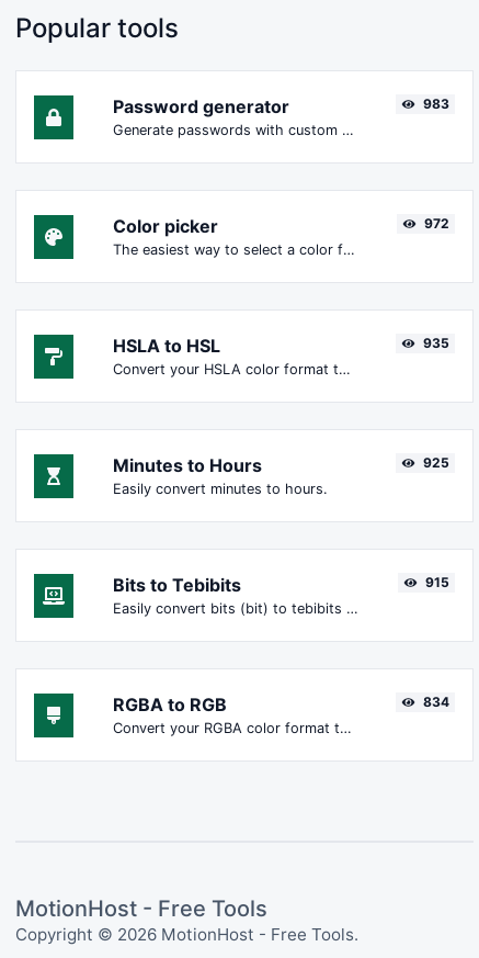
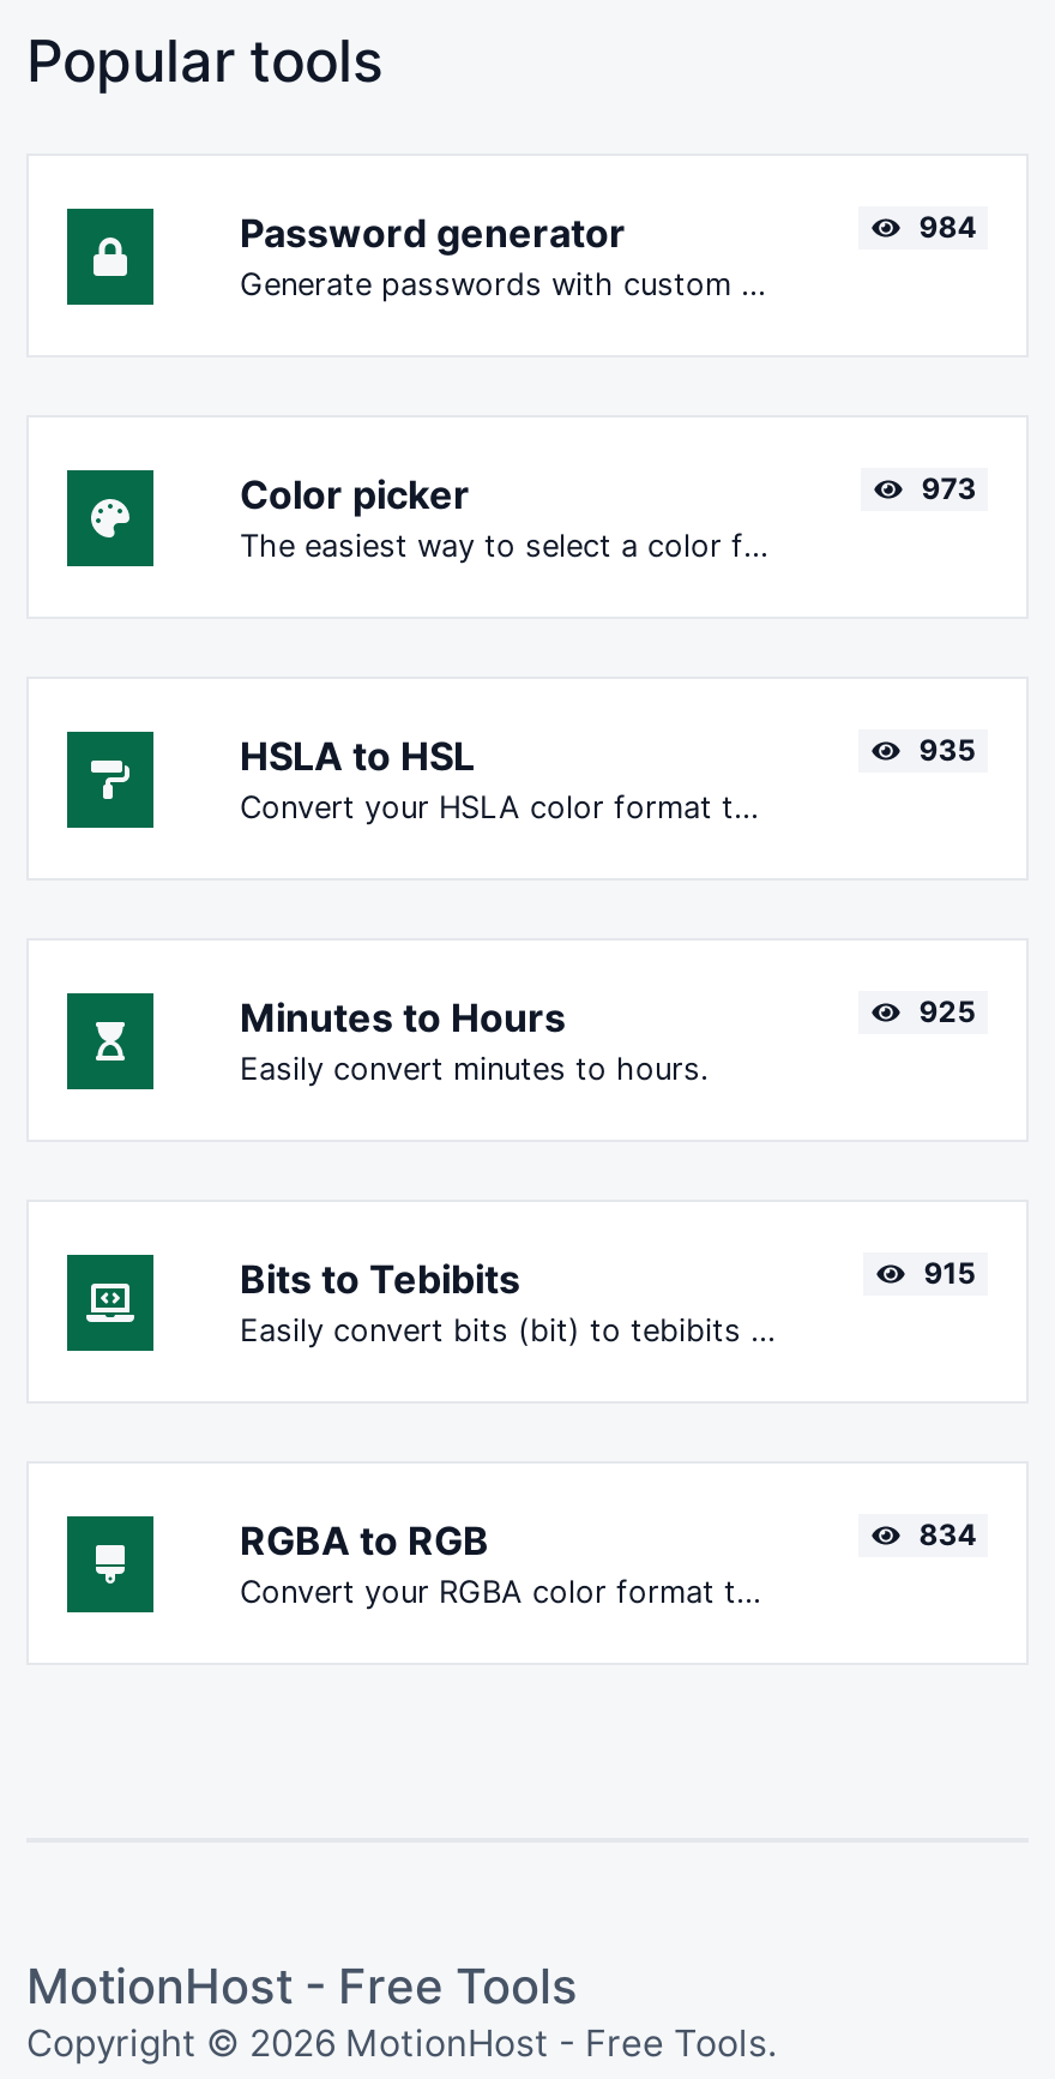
- 983
+ 984

- 972
+ 973
